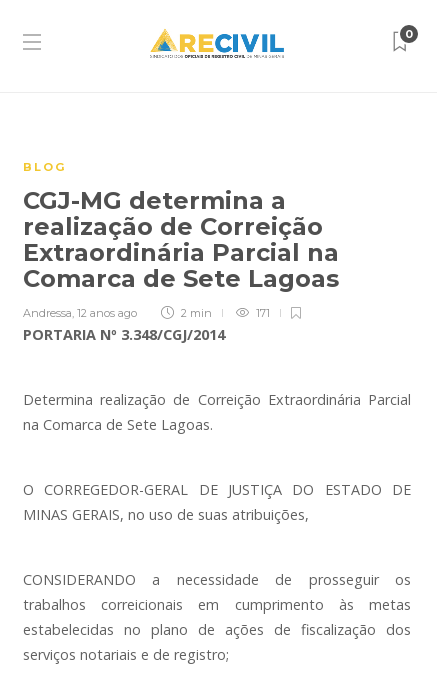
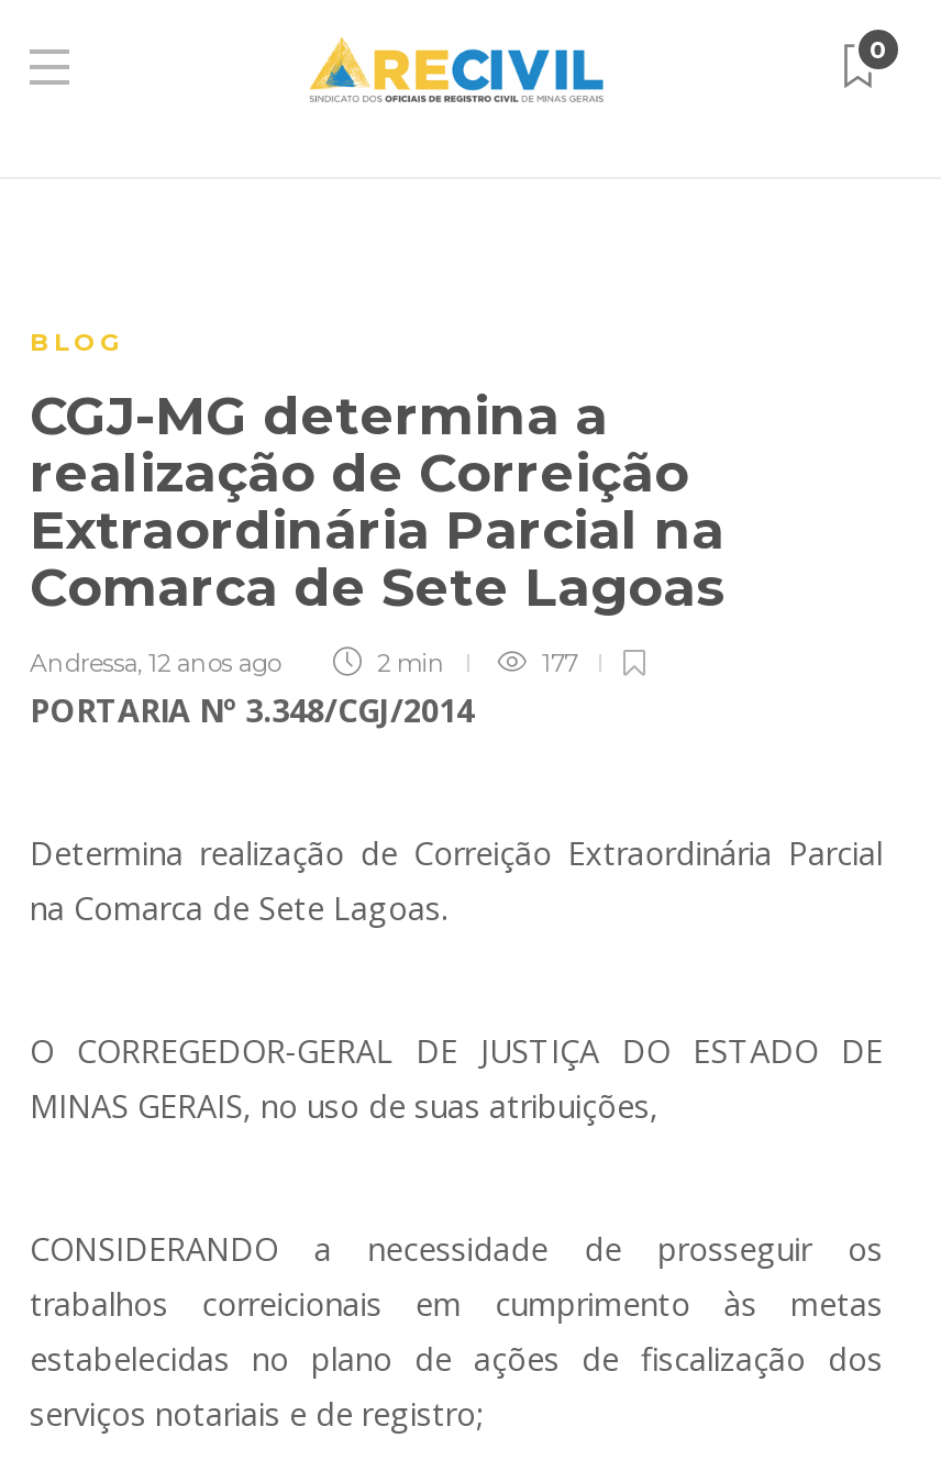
- 171
+ 177
